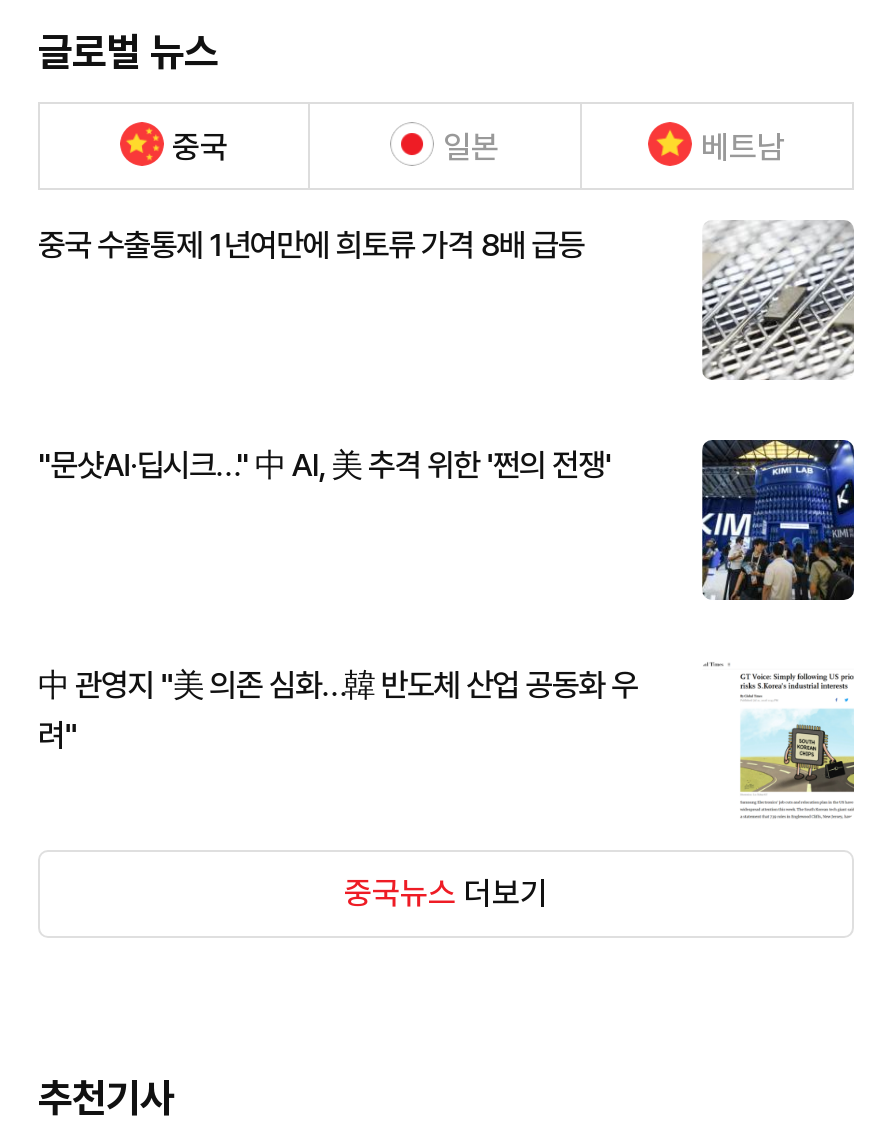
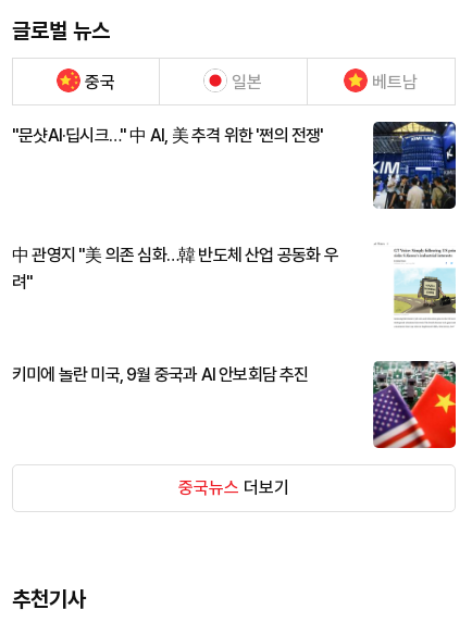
- 중국 수출통제 1년여만에 희토류 가격 8배 급등

- [image]

moved up: [image]

moved up: 中 관영지 "美 의존 심화…韓 반도체 산업 공동화 우 | 려"

+ 키미에 놀란 미국, 9월 중국과 AI 안보회담 추진

+ [image]
